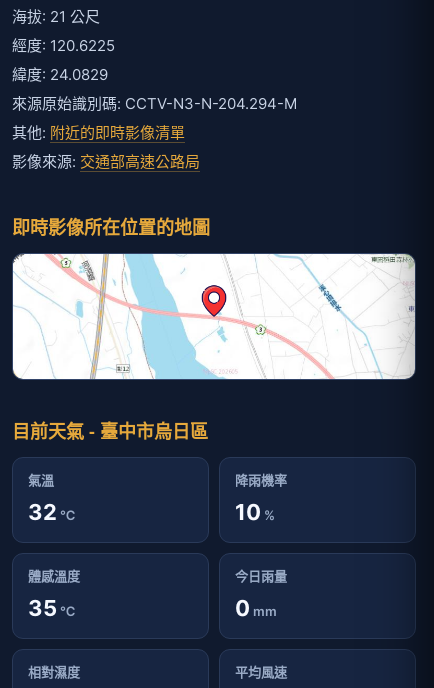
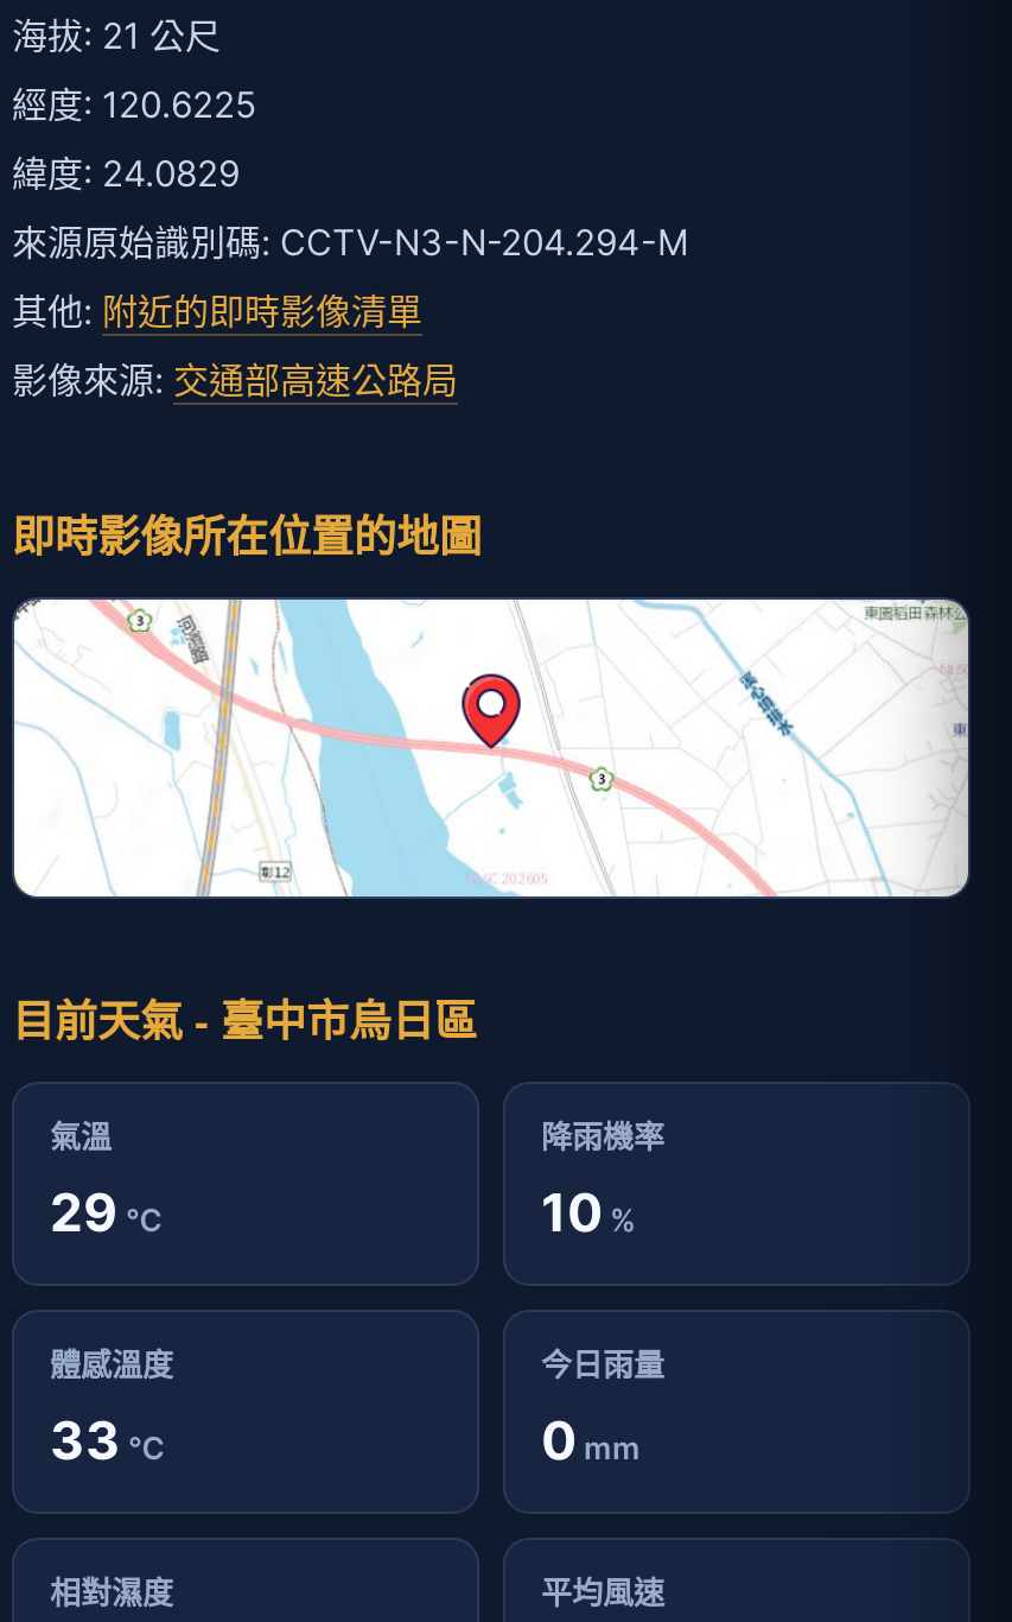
- 32 ℃
+ 29 ℃

- 35 ℃
+ 33 ℃
